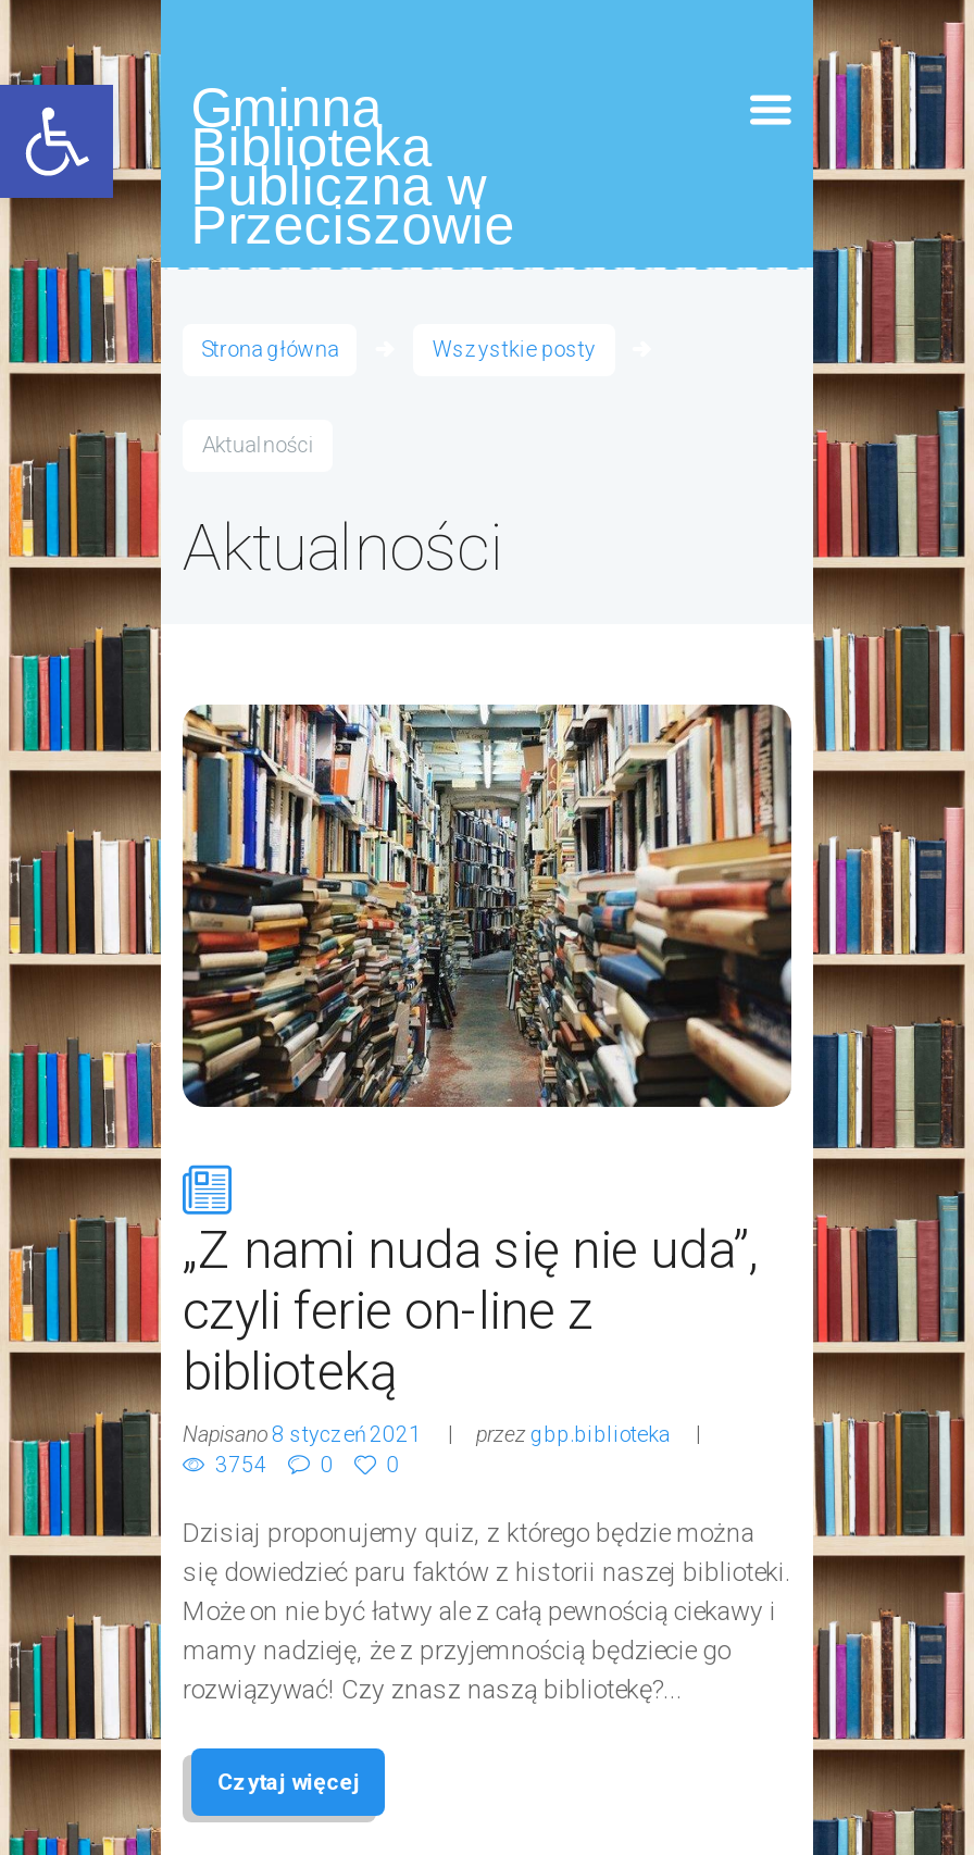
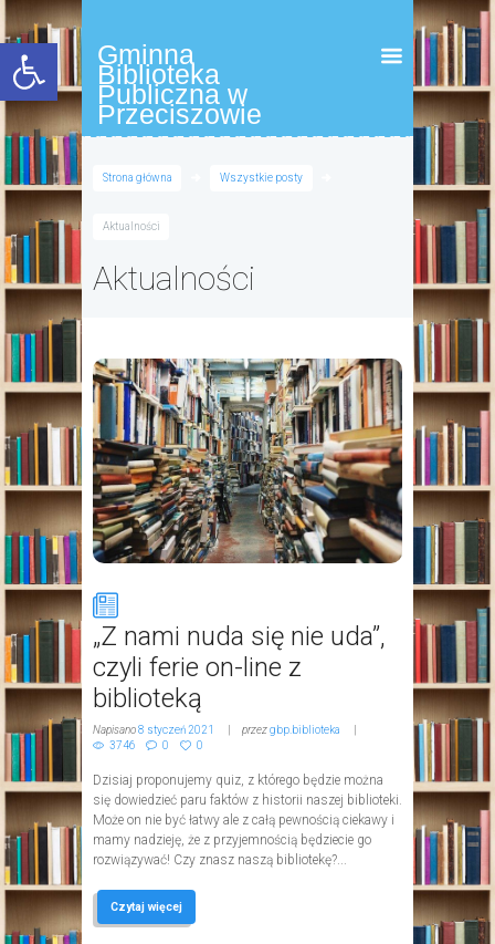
- 3754
+ 3746
